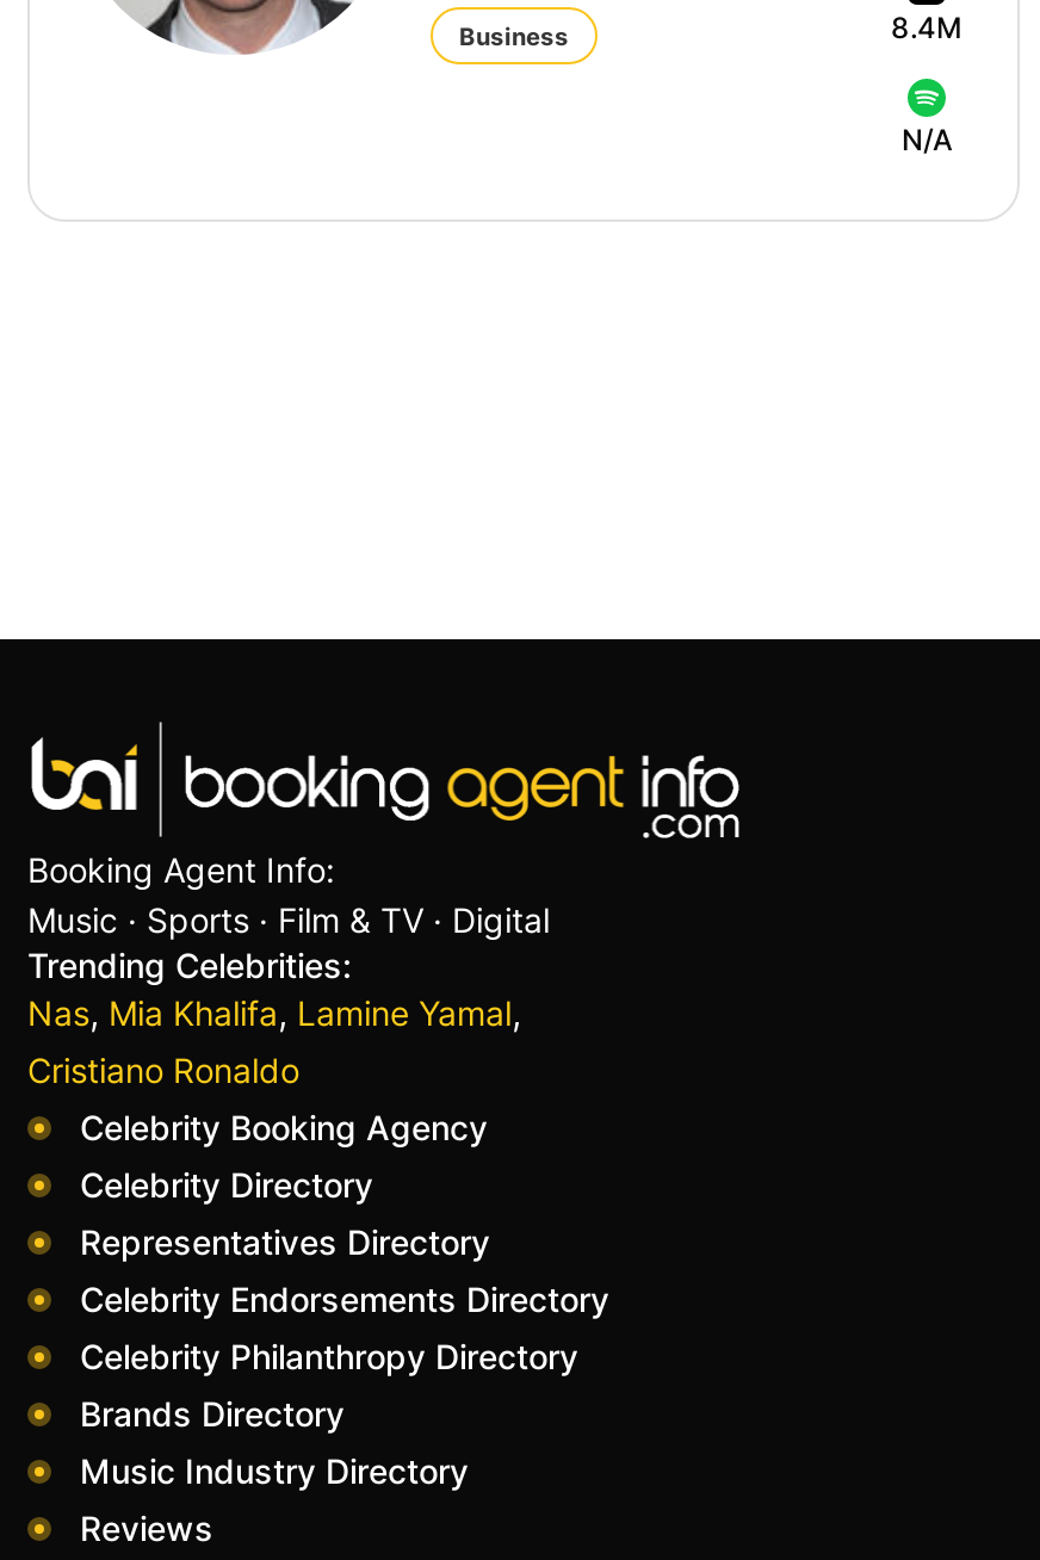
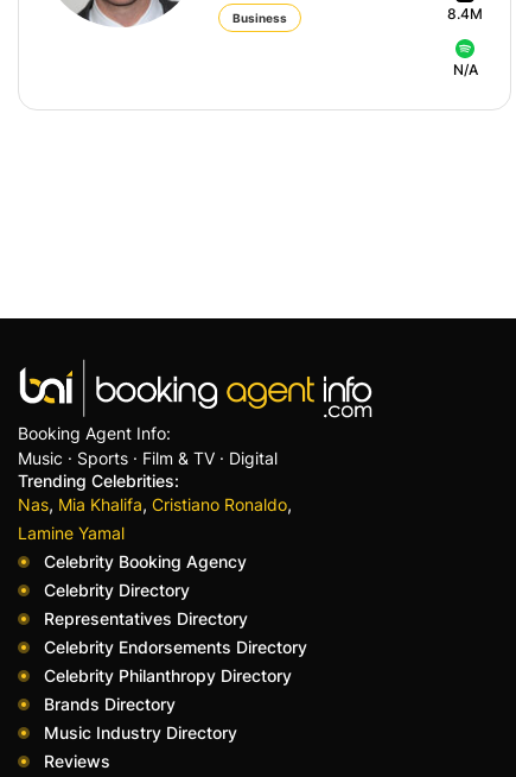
- Nas, Mia Khalifa, Lamine Yamal,
- Cristiano Ronaldo
+ Nas, Mia Khalifa, Cristiano Ronaldo,
+ Lamine Yamal
